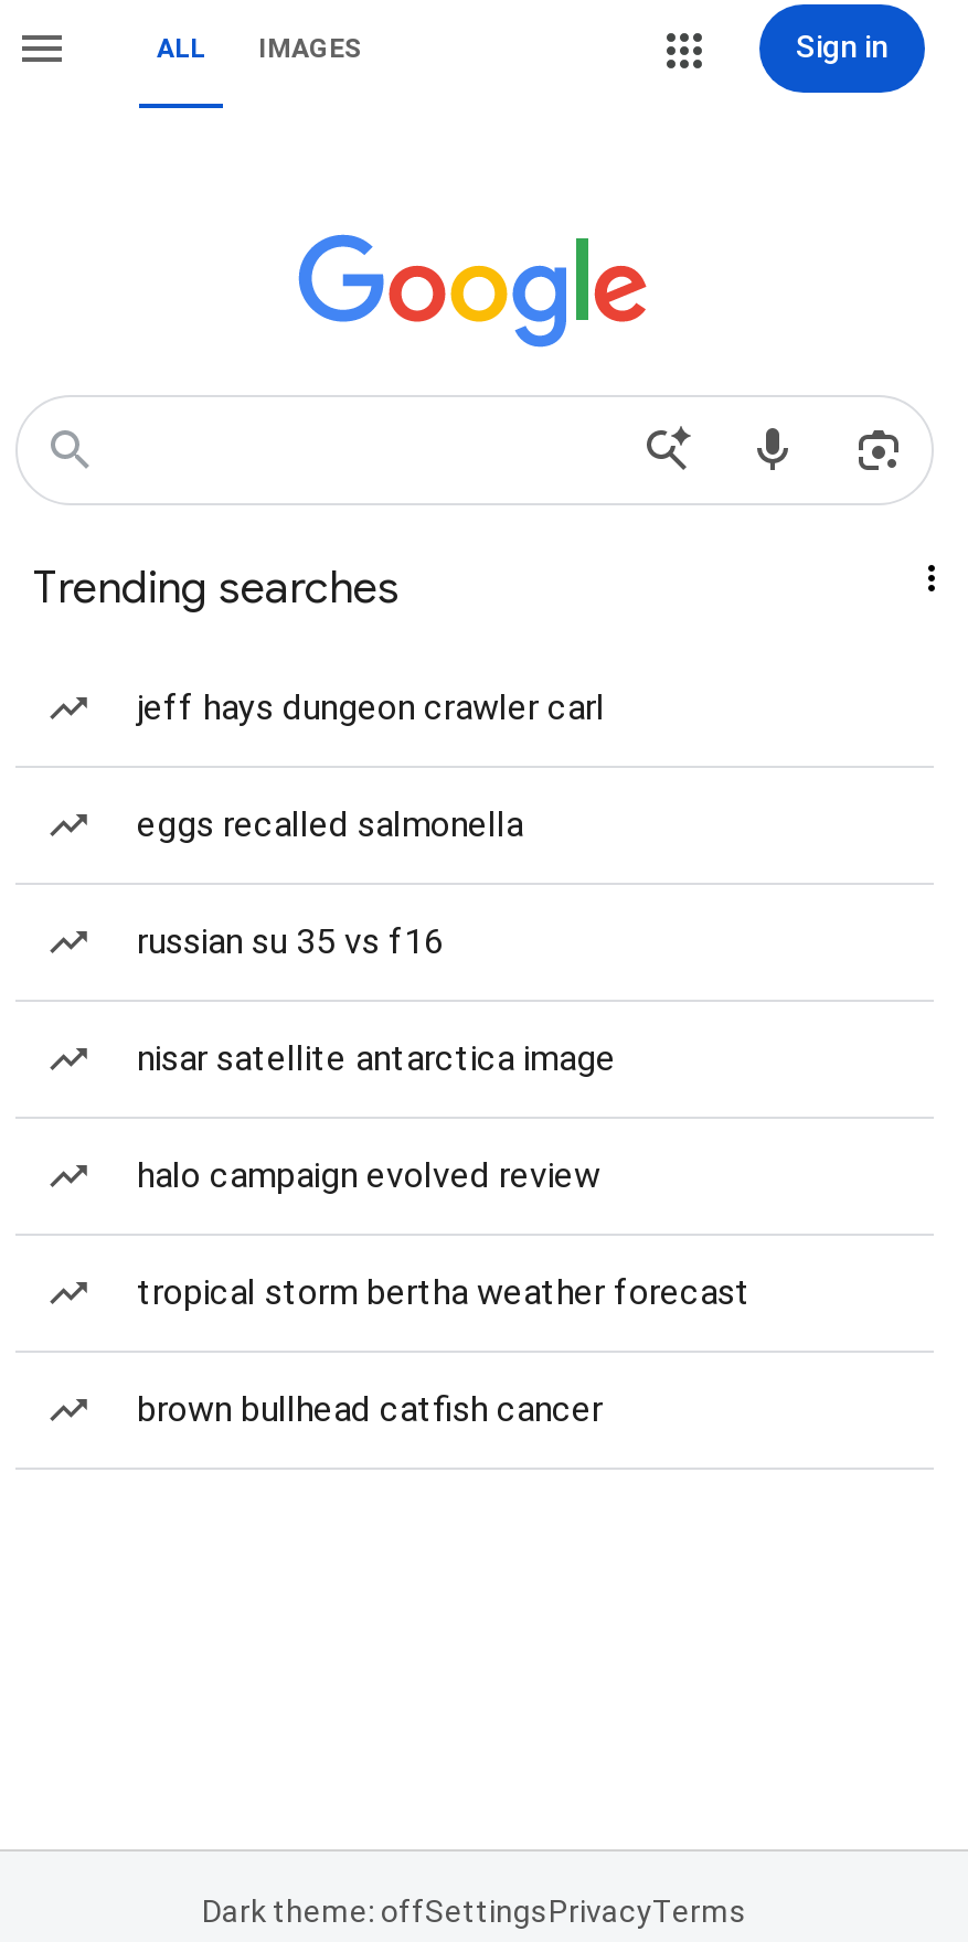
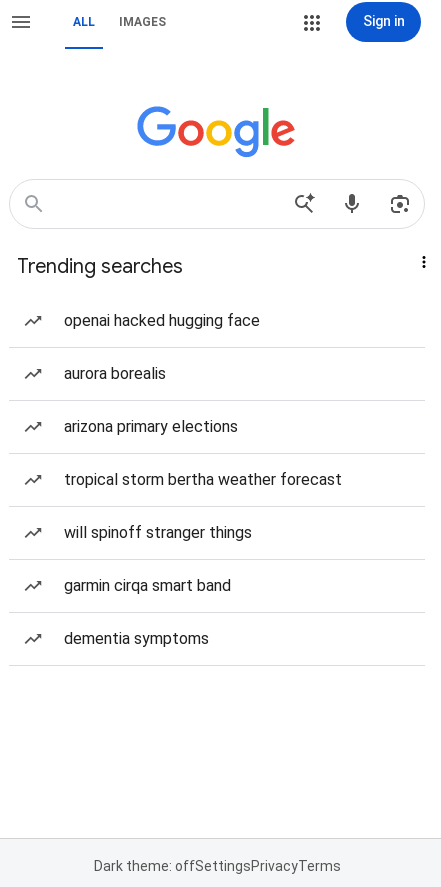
- jeff hays dungeon crawler carl
- eggs recalled salmonella
- russian su 35 vs f16
- nisar satellite antarctica image
- halo campaign evolved review
+ openai hacked hugging face
+ aurora borealis
+ arizona primary elections

moved up: tropical storm bertha weather forecast

- brown bullhead catfish cancer
+ will spinoff stranger things
+ garmin cirqa smart band
+ dementia symptoms
